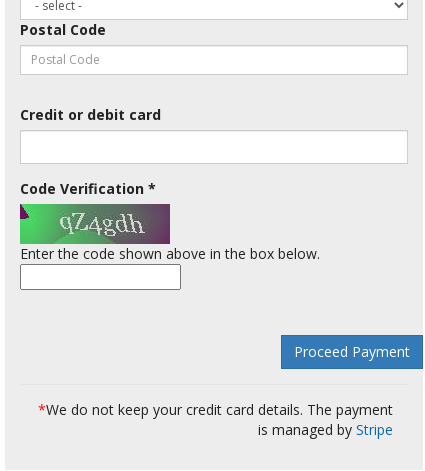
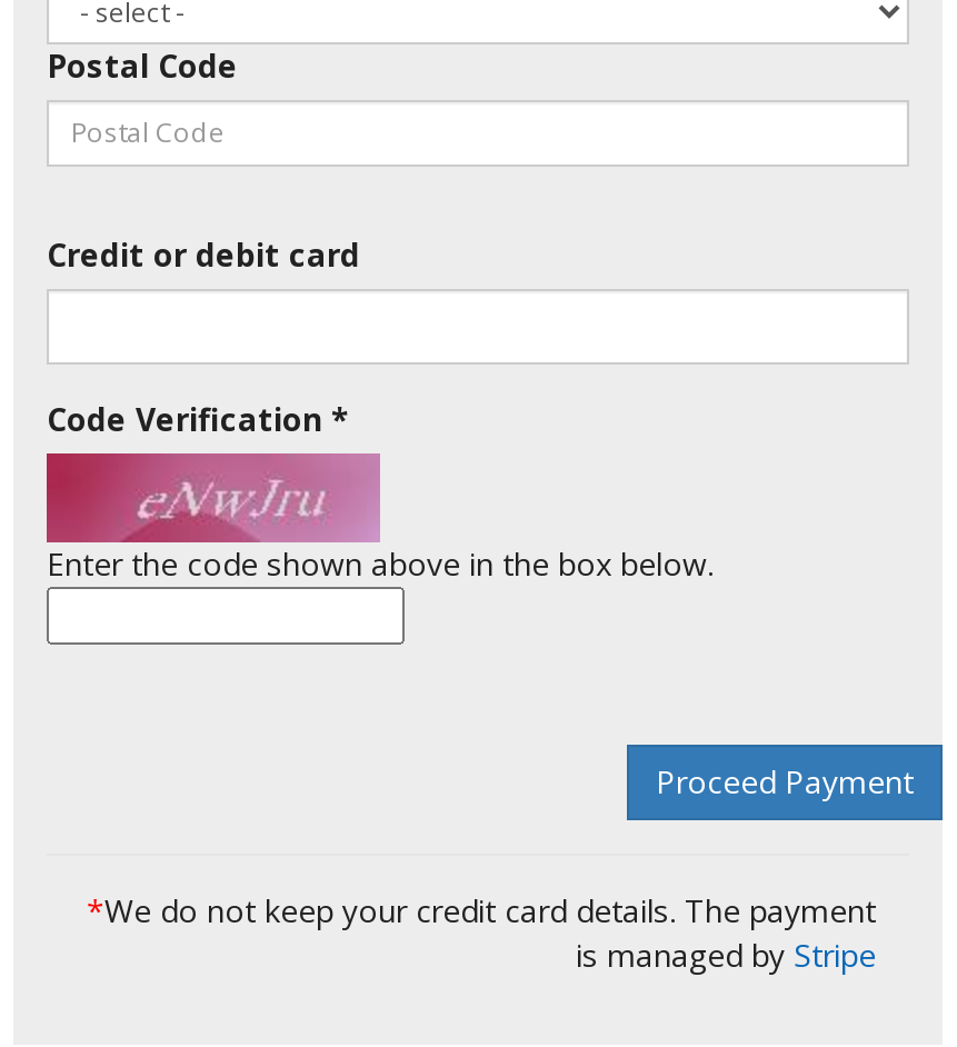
- [image]
+ [image]
